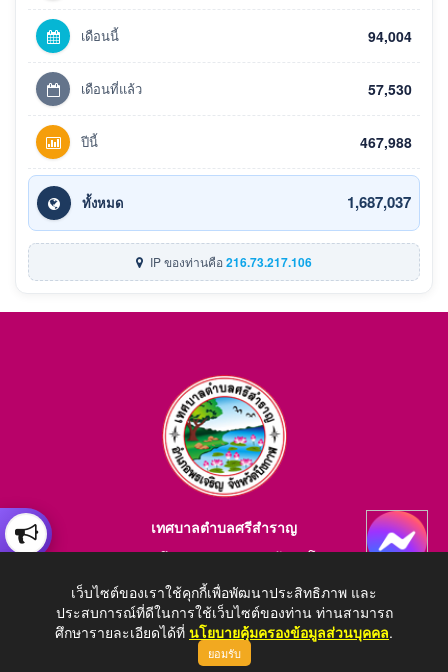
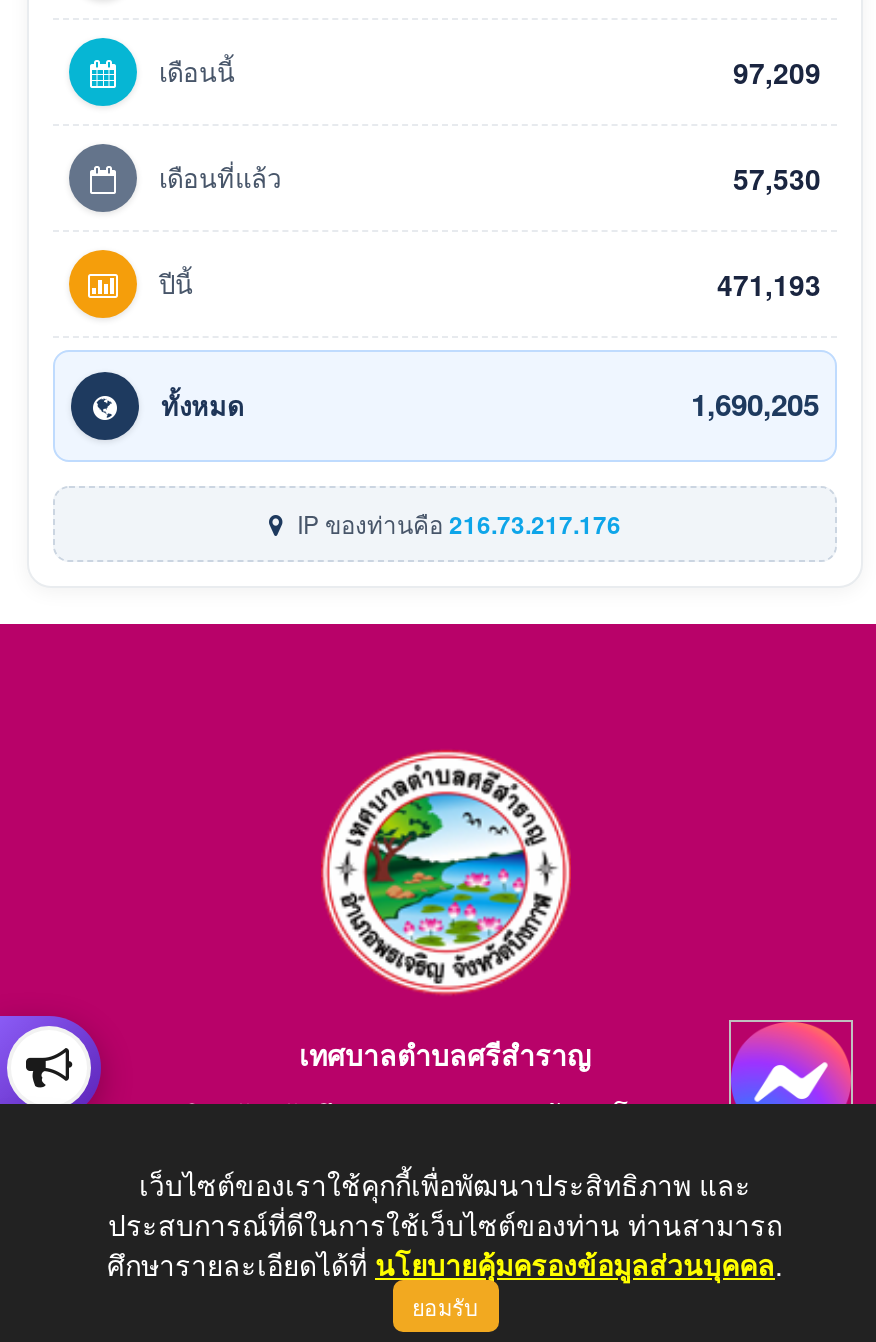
- 94,004
+ 97,209

- 467,988
+ 471,193

- 1,687,037
+ 1,690,205

- IP ของท่านคือ216.73.217.106
+ IP ของท่านคือ216.73.217.176
